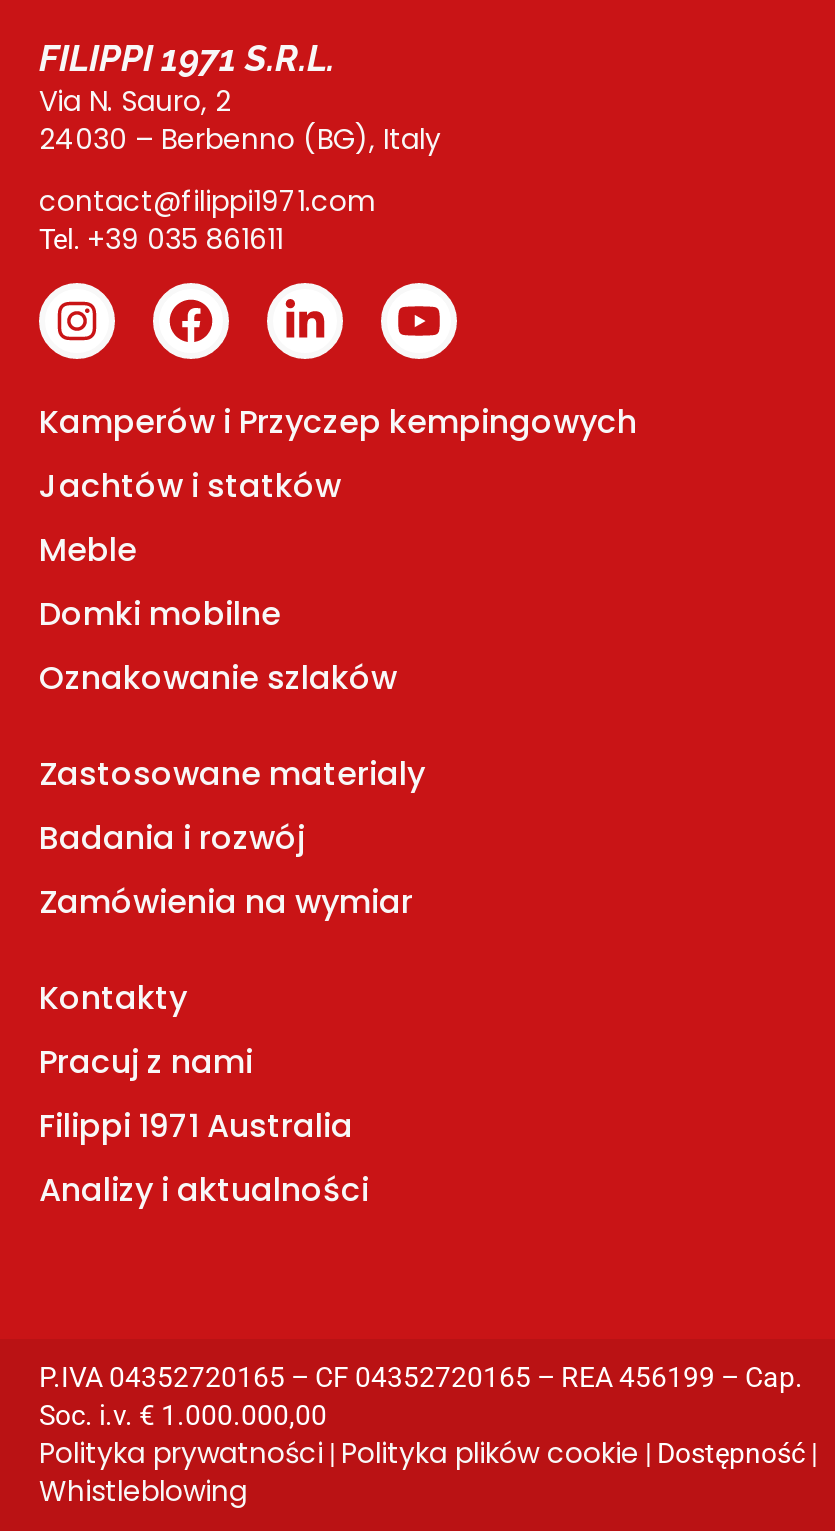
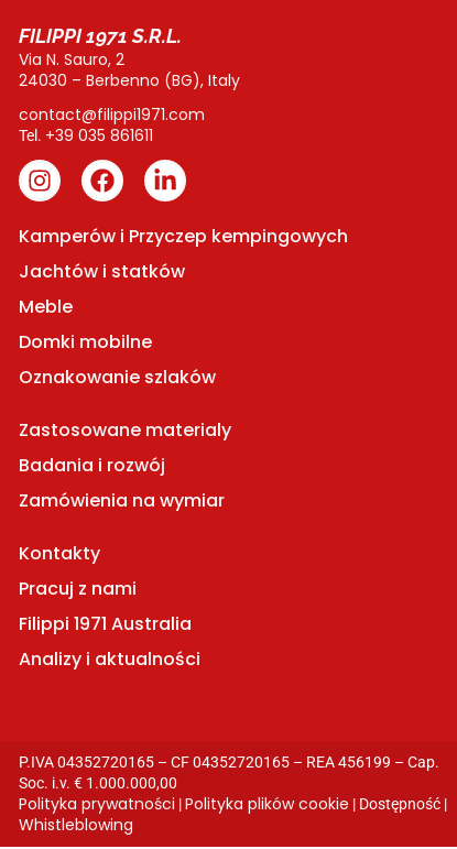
- [image]
